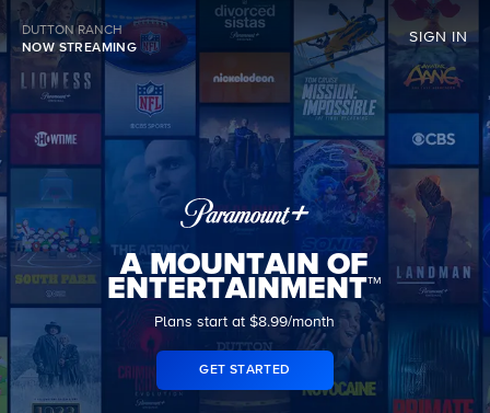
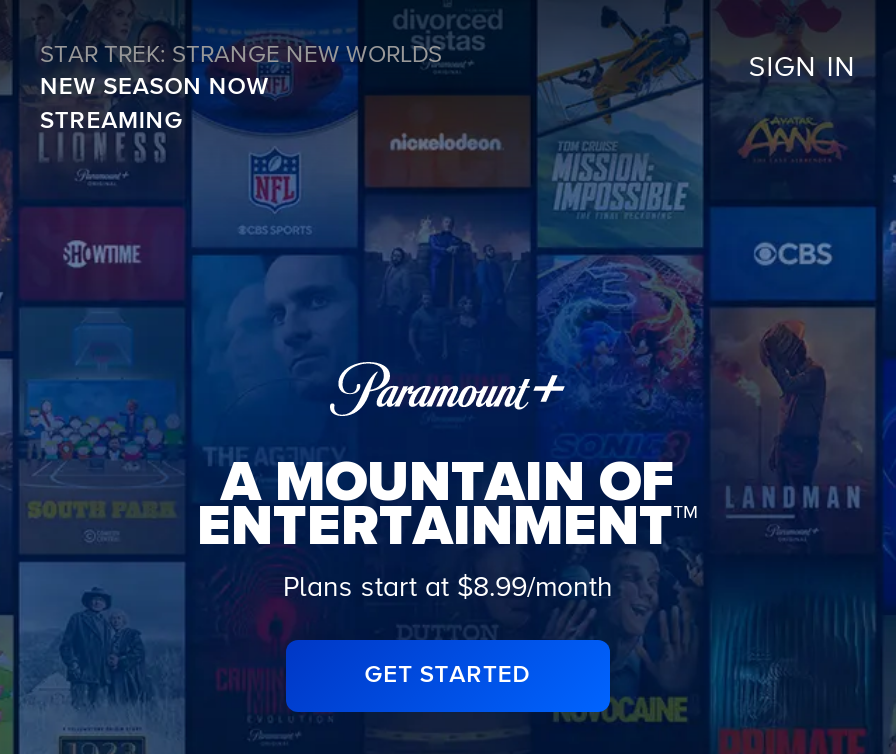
- DUTTON RANCH
- NOW STREAMING
+ STAR TREK: STRANGE NEW WORLDS
+ NEW SEASON NOW
+ STREAMING
